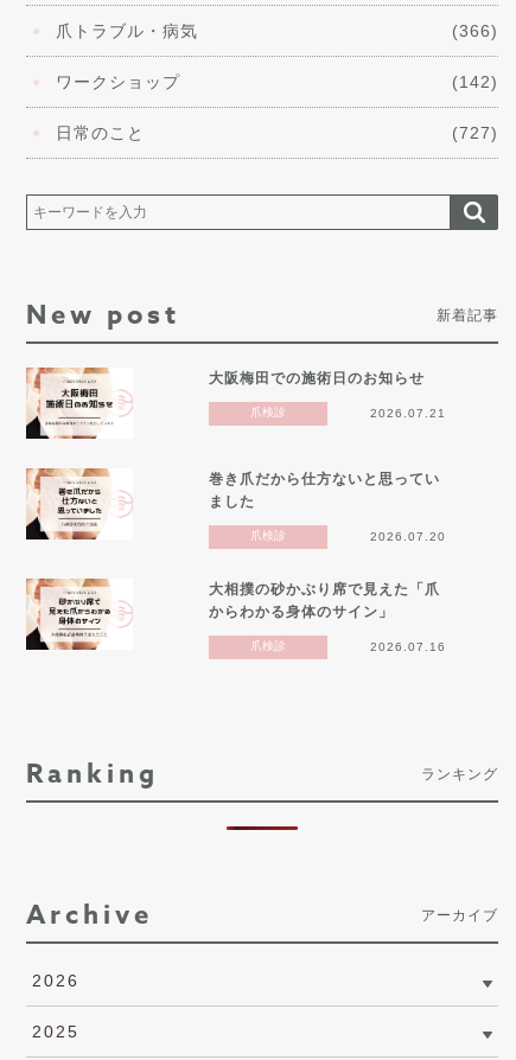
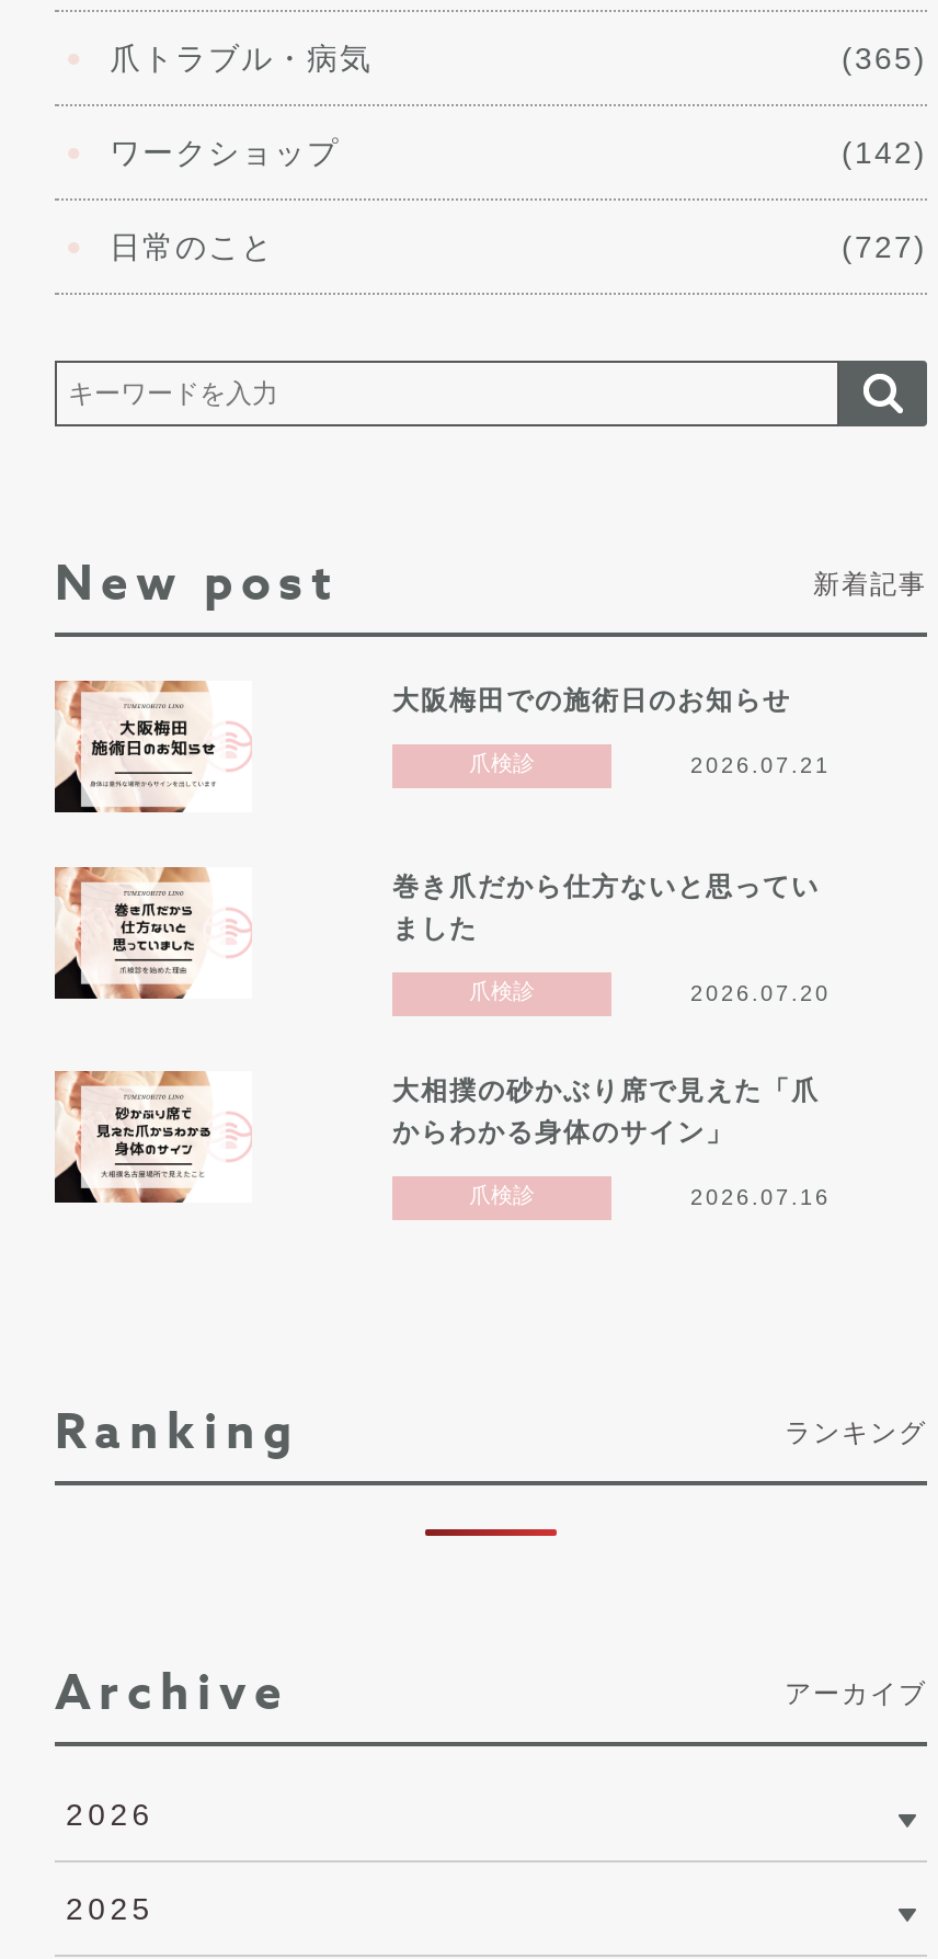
- (366)
+ (365)
